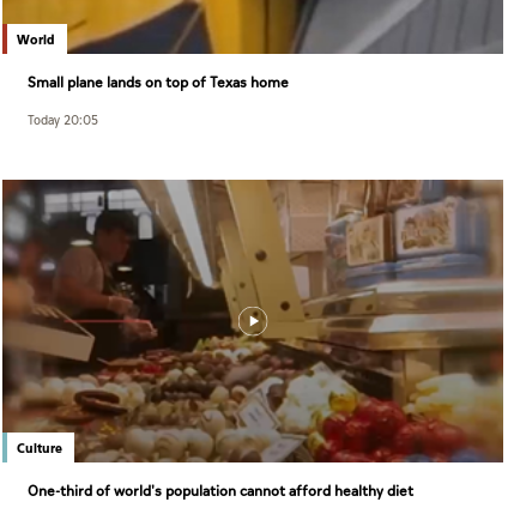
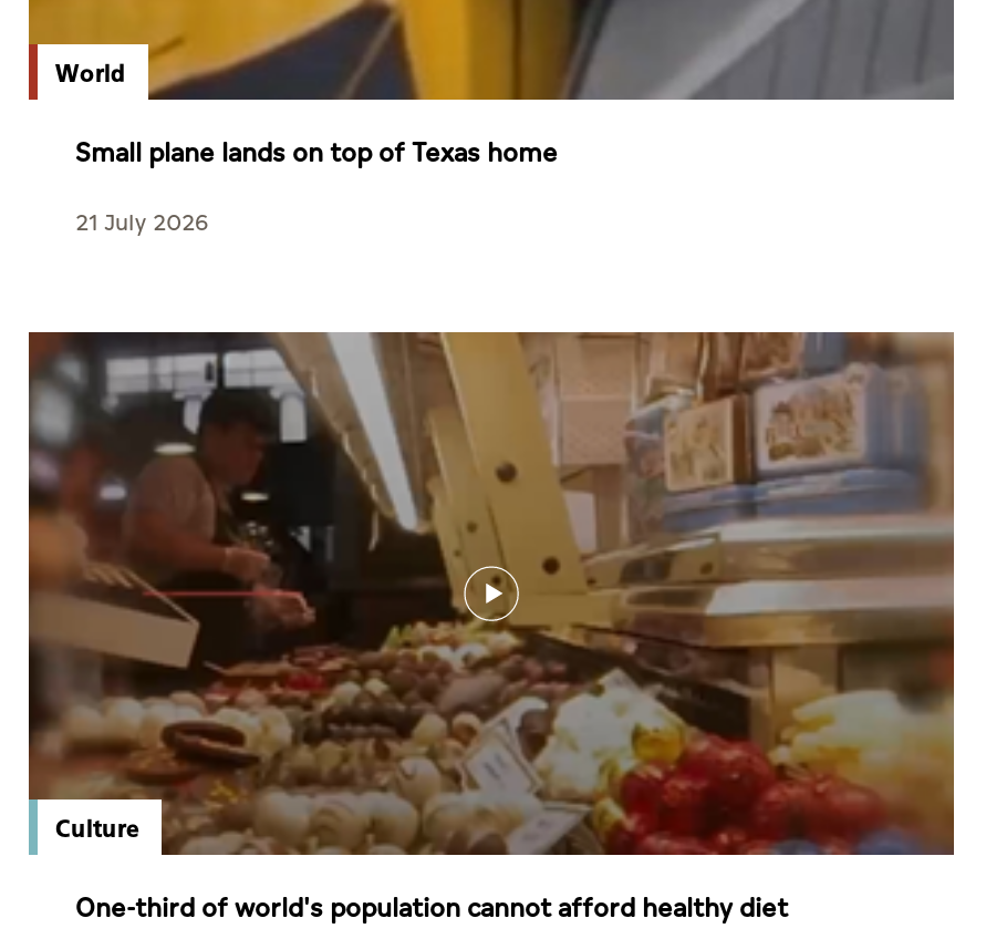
- Today 20:05
+ 21 July 2026
